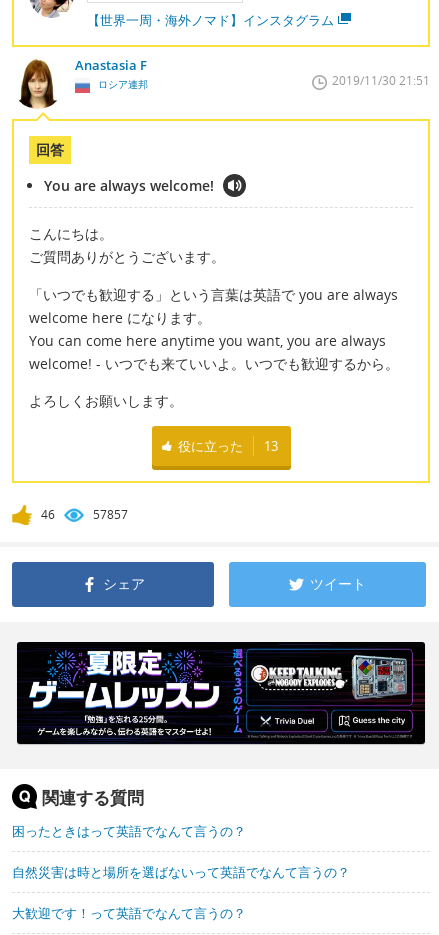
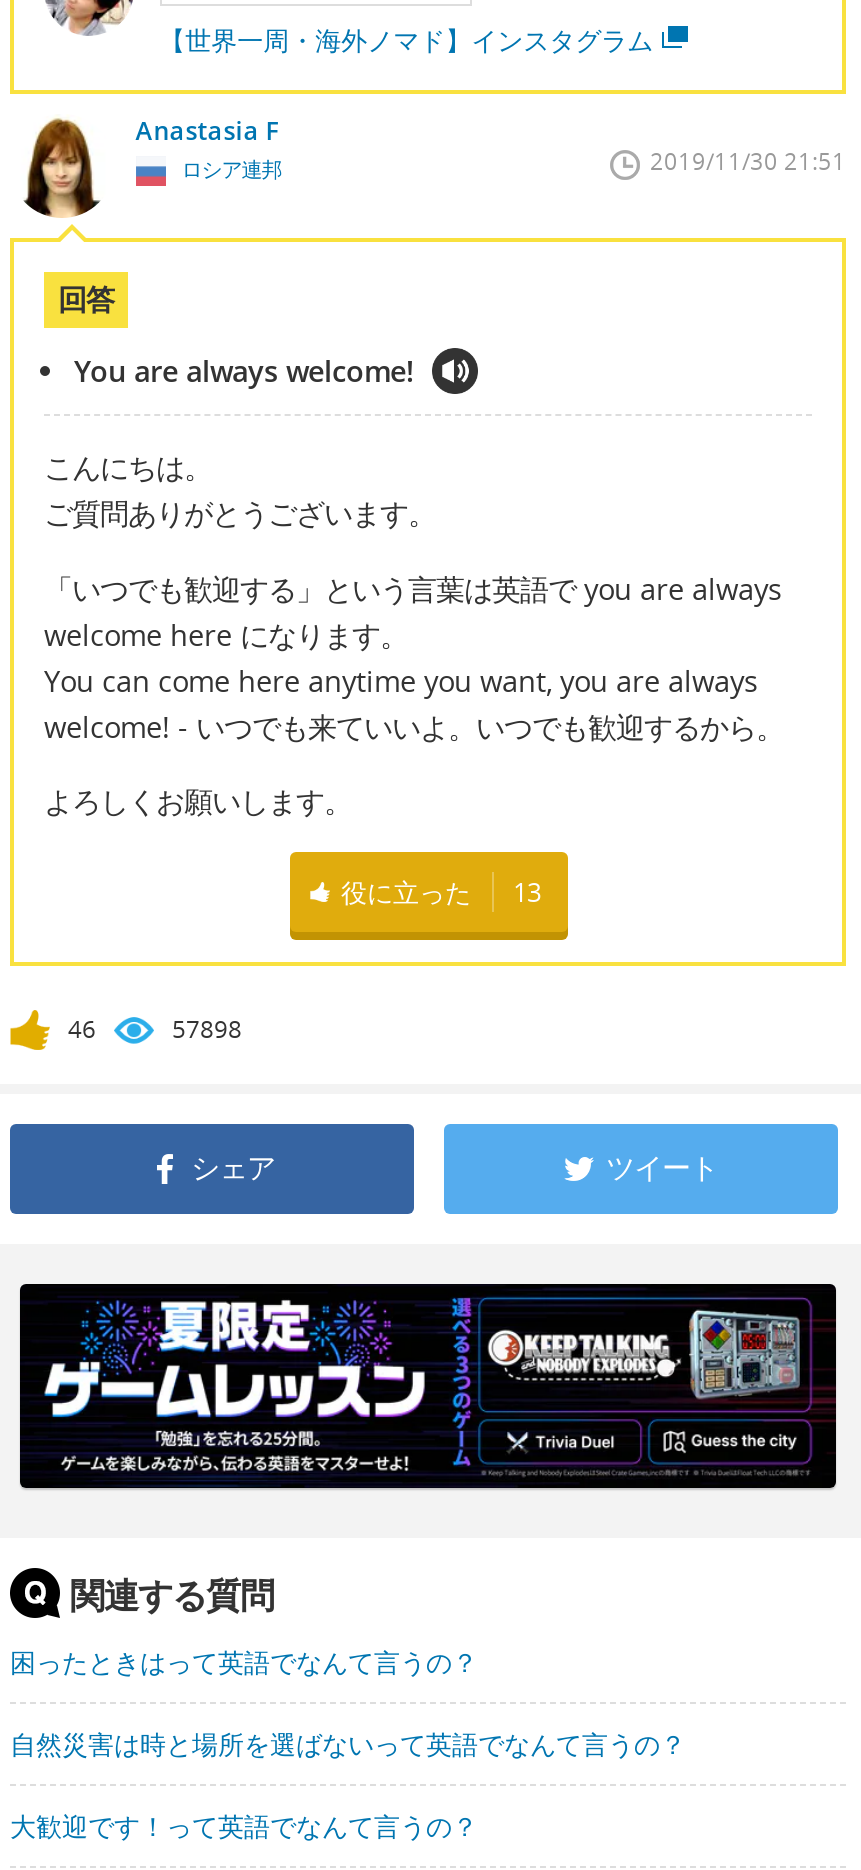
- 57857
+ 57898
